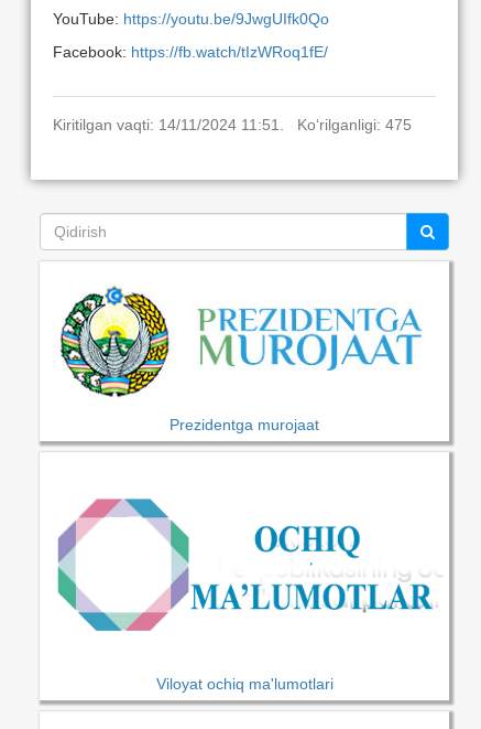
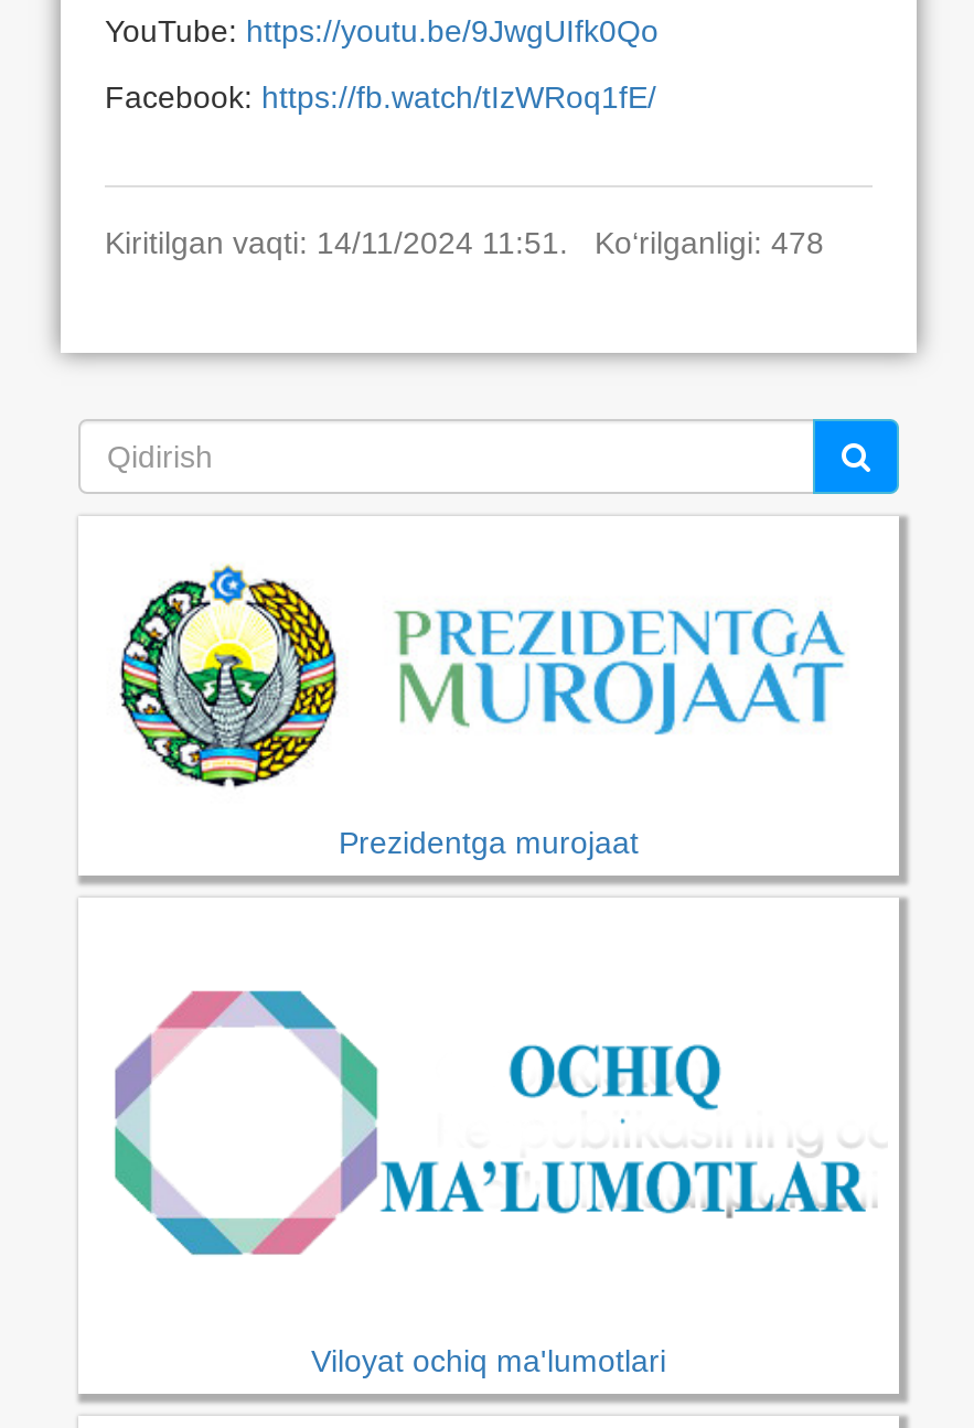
- Kiritilgan vaqti: 14/11/2024 11:51. Ko‘rilganligi: 475
+ Kiritilgan vaqti: 14/11/2024 11:51. Ko‘rilganligi: 478
